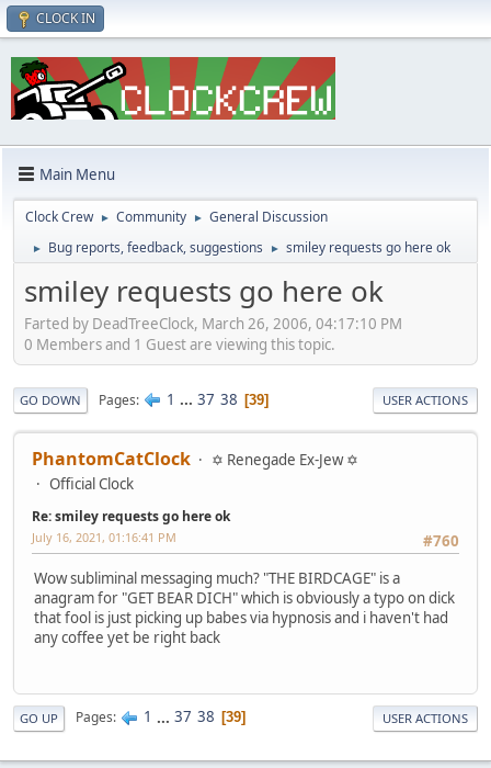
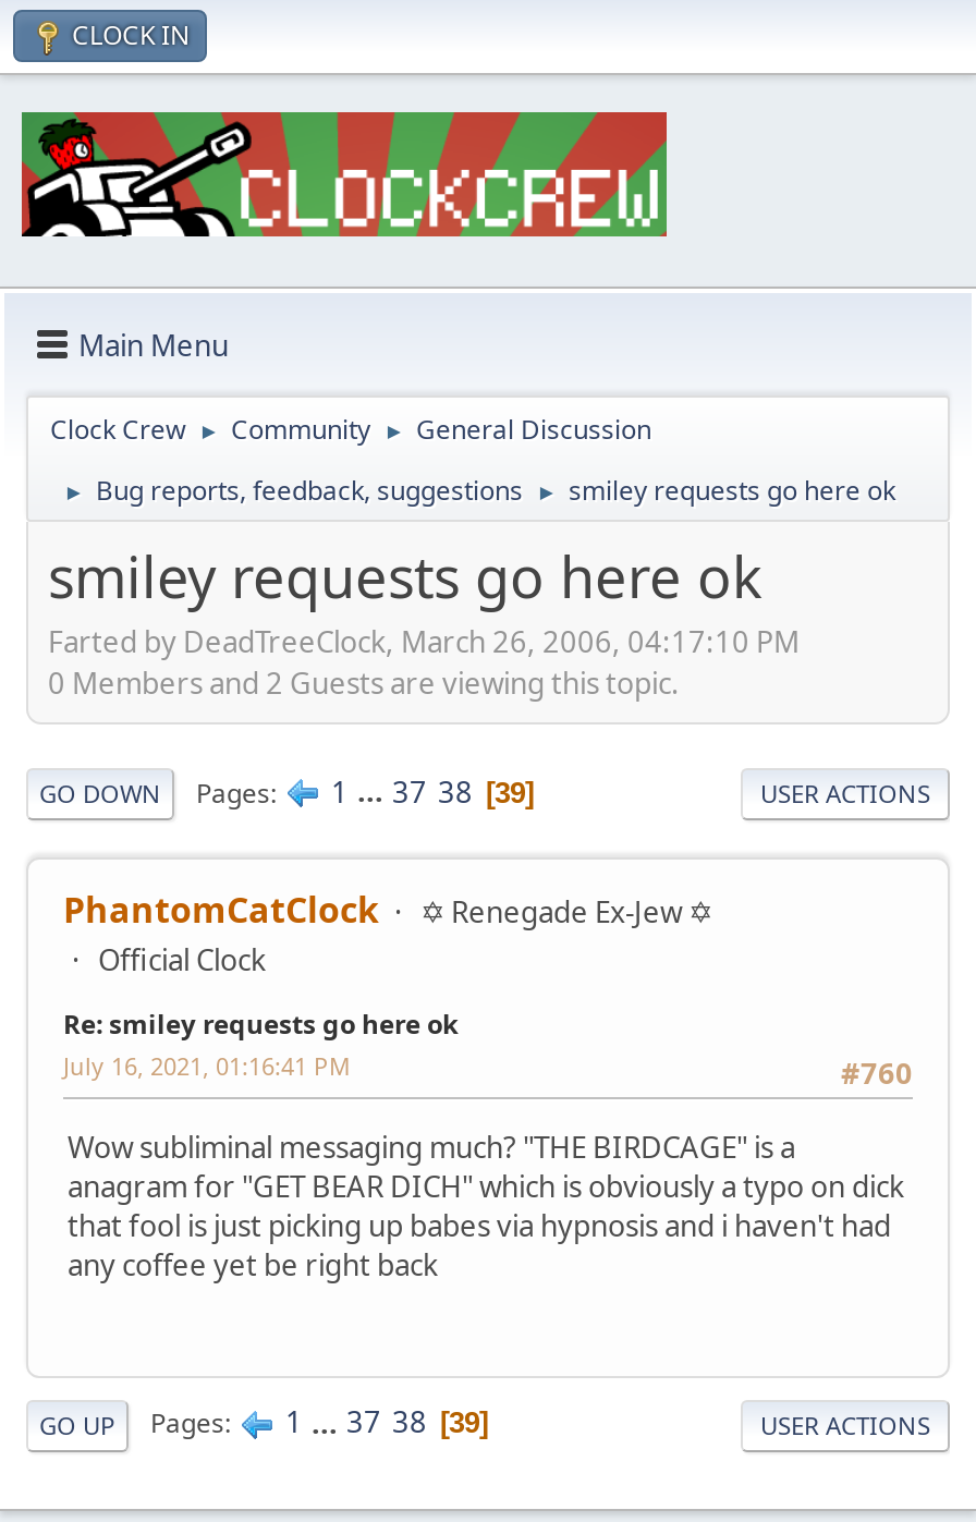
- 0 Members and 1 Guest are viewing this topic.
+ 0 Members and 2 Guests are viewing this topic.
